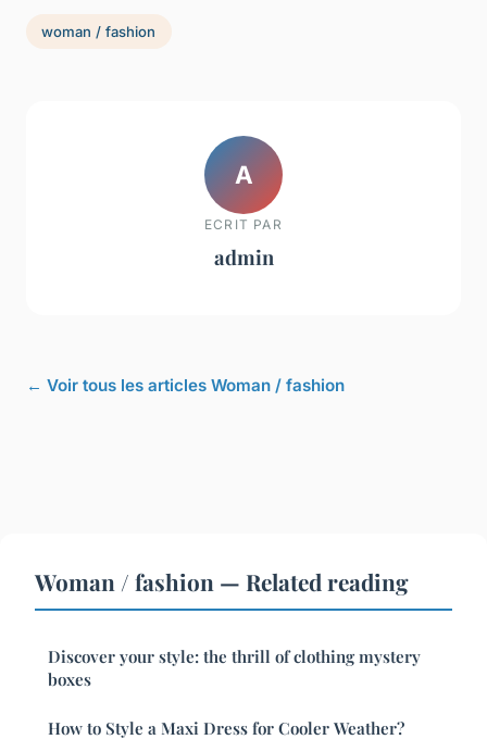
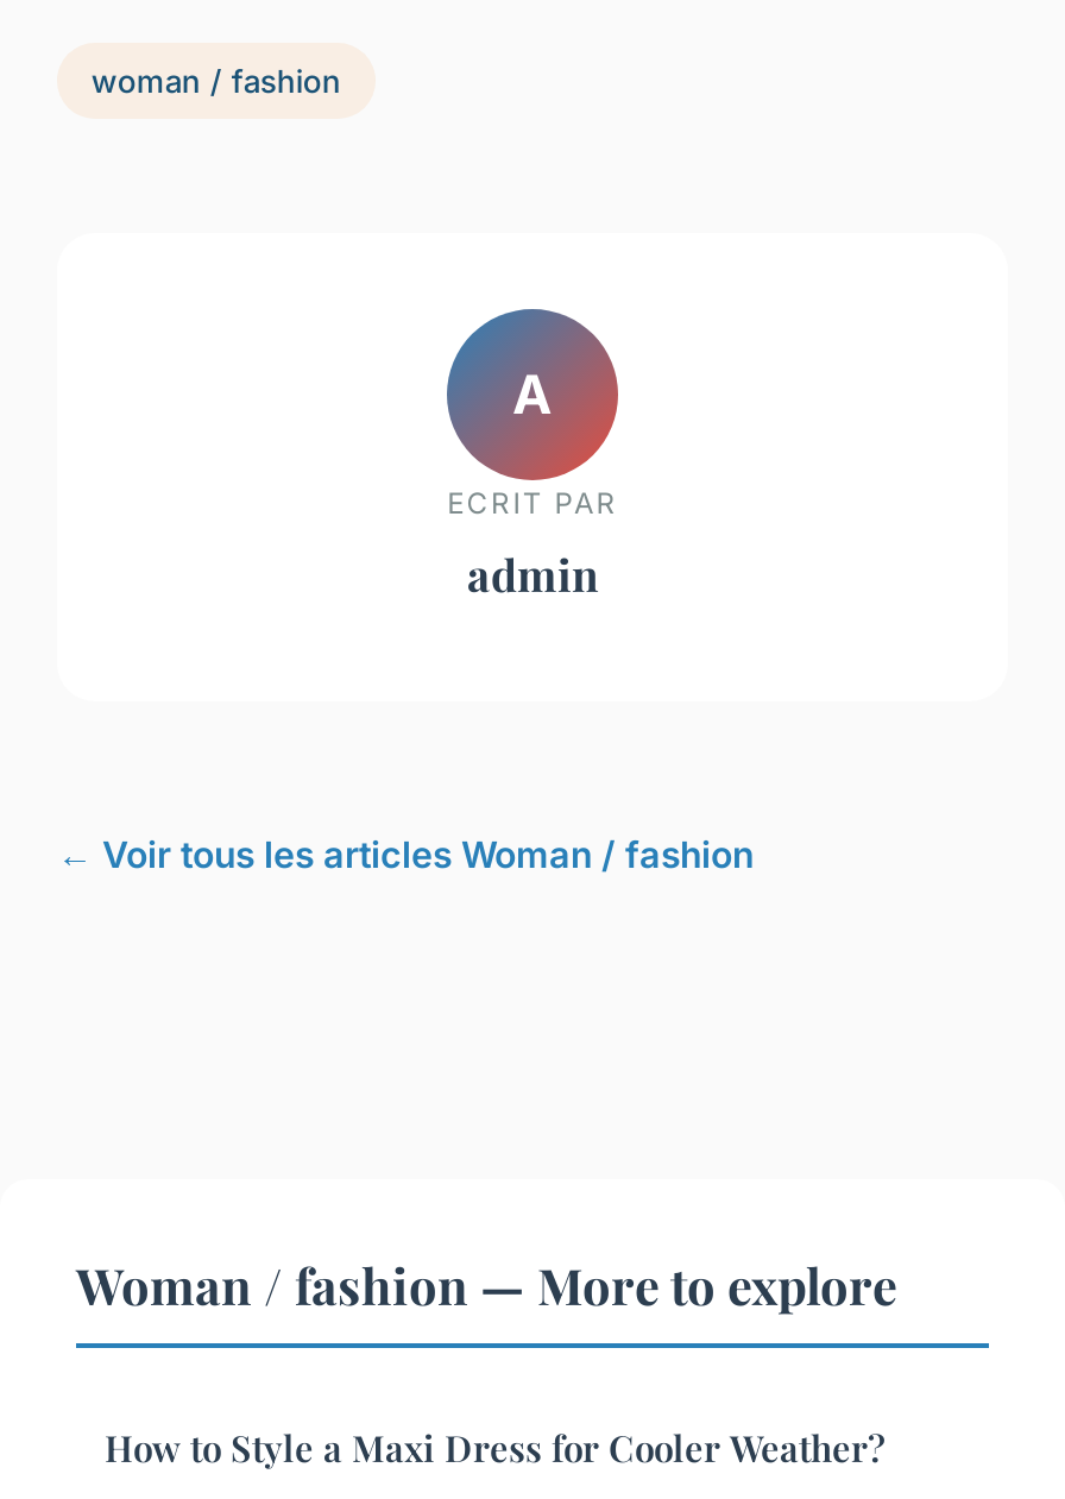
- Woman / fashion — Related reading
- Discover your style: the thrill of clothing mystery
- boxes
+ Woman / fashion — More to explore
